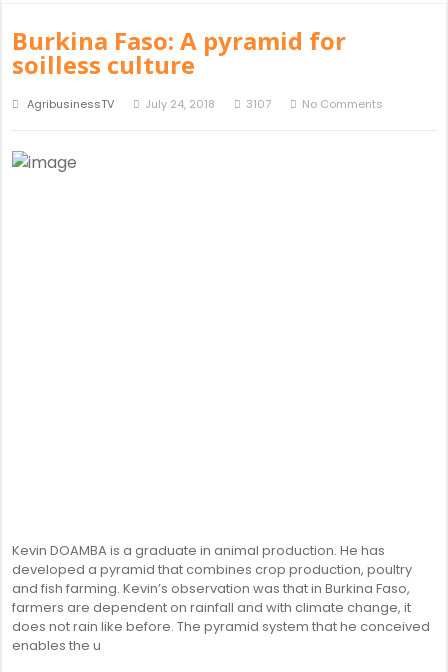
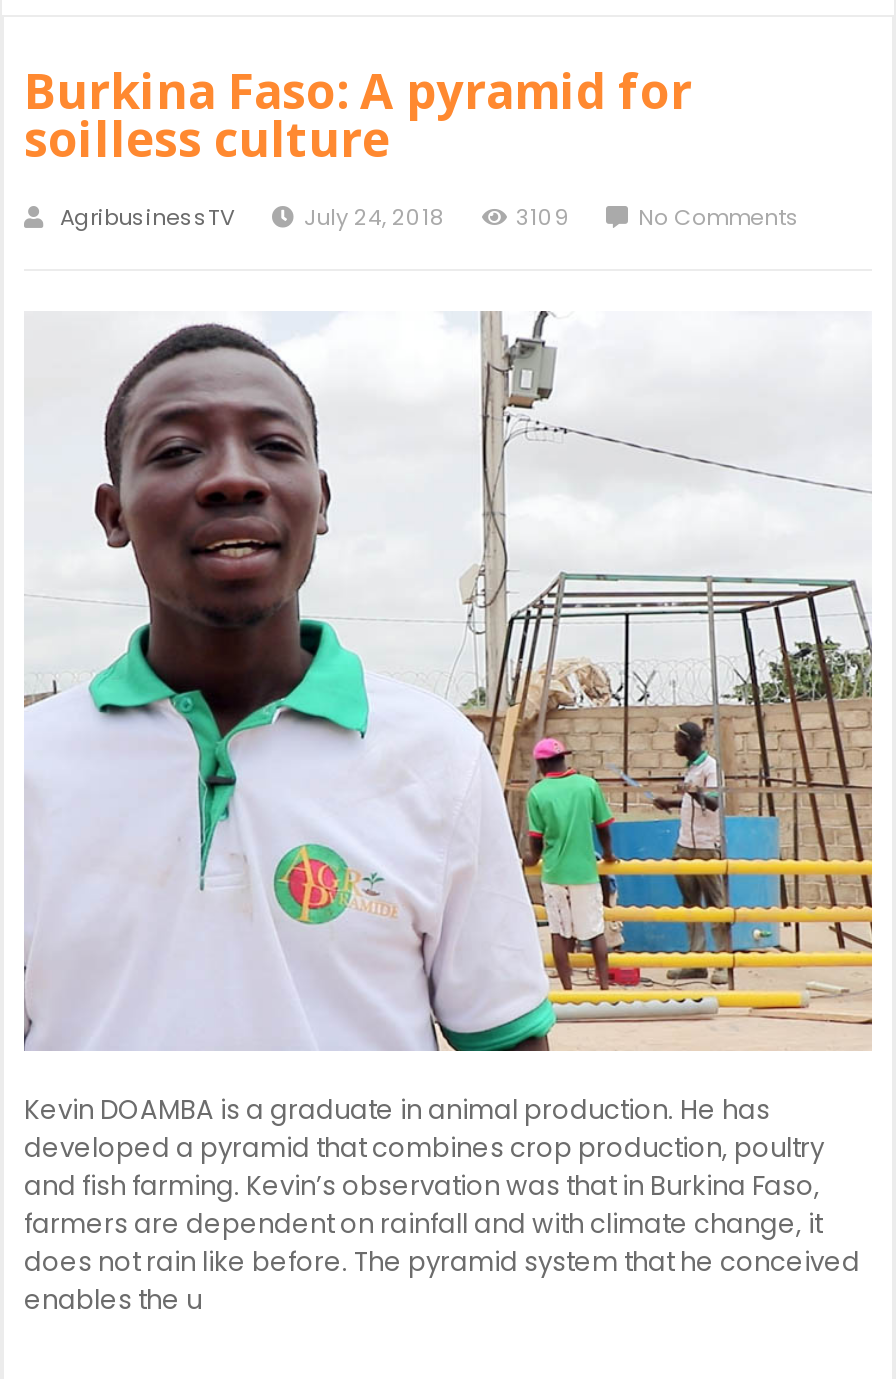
- 3107
+ 3109

+ [image]
